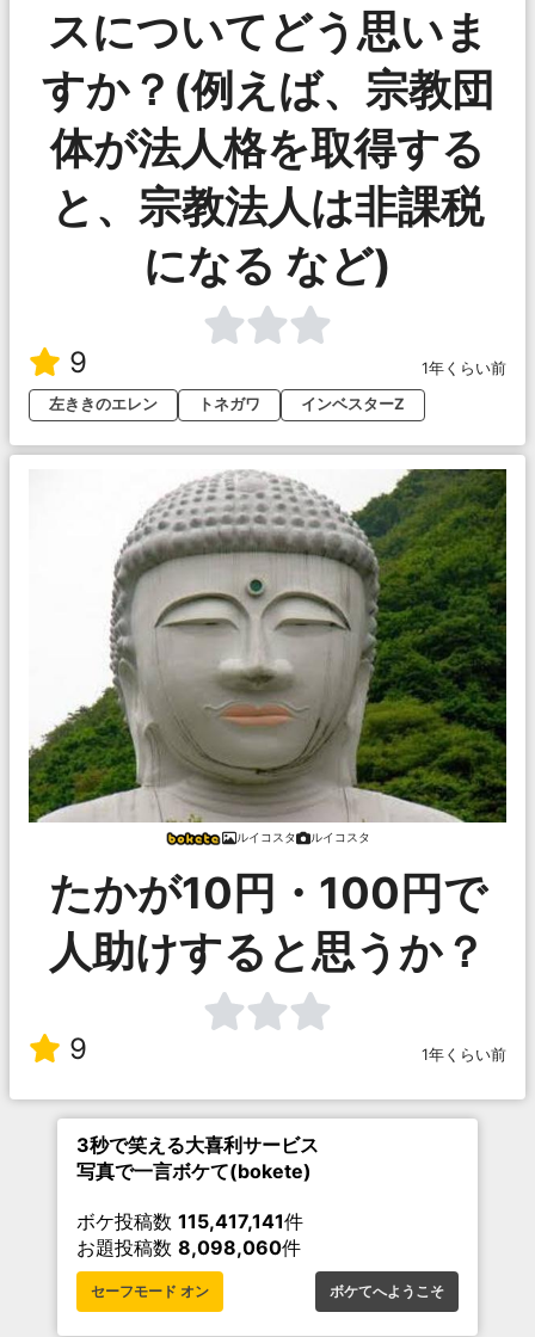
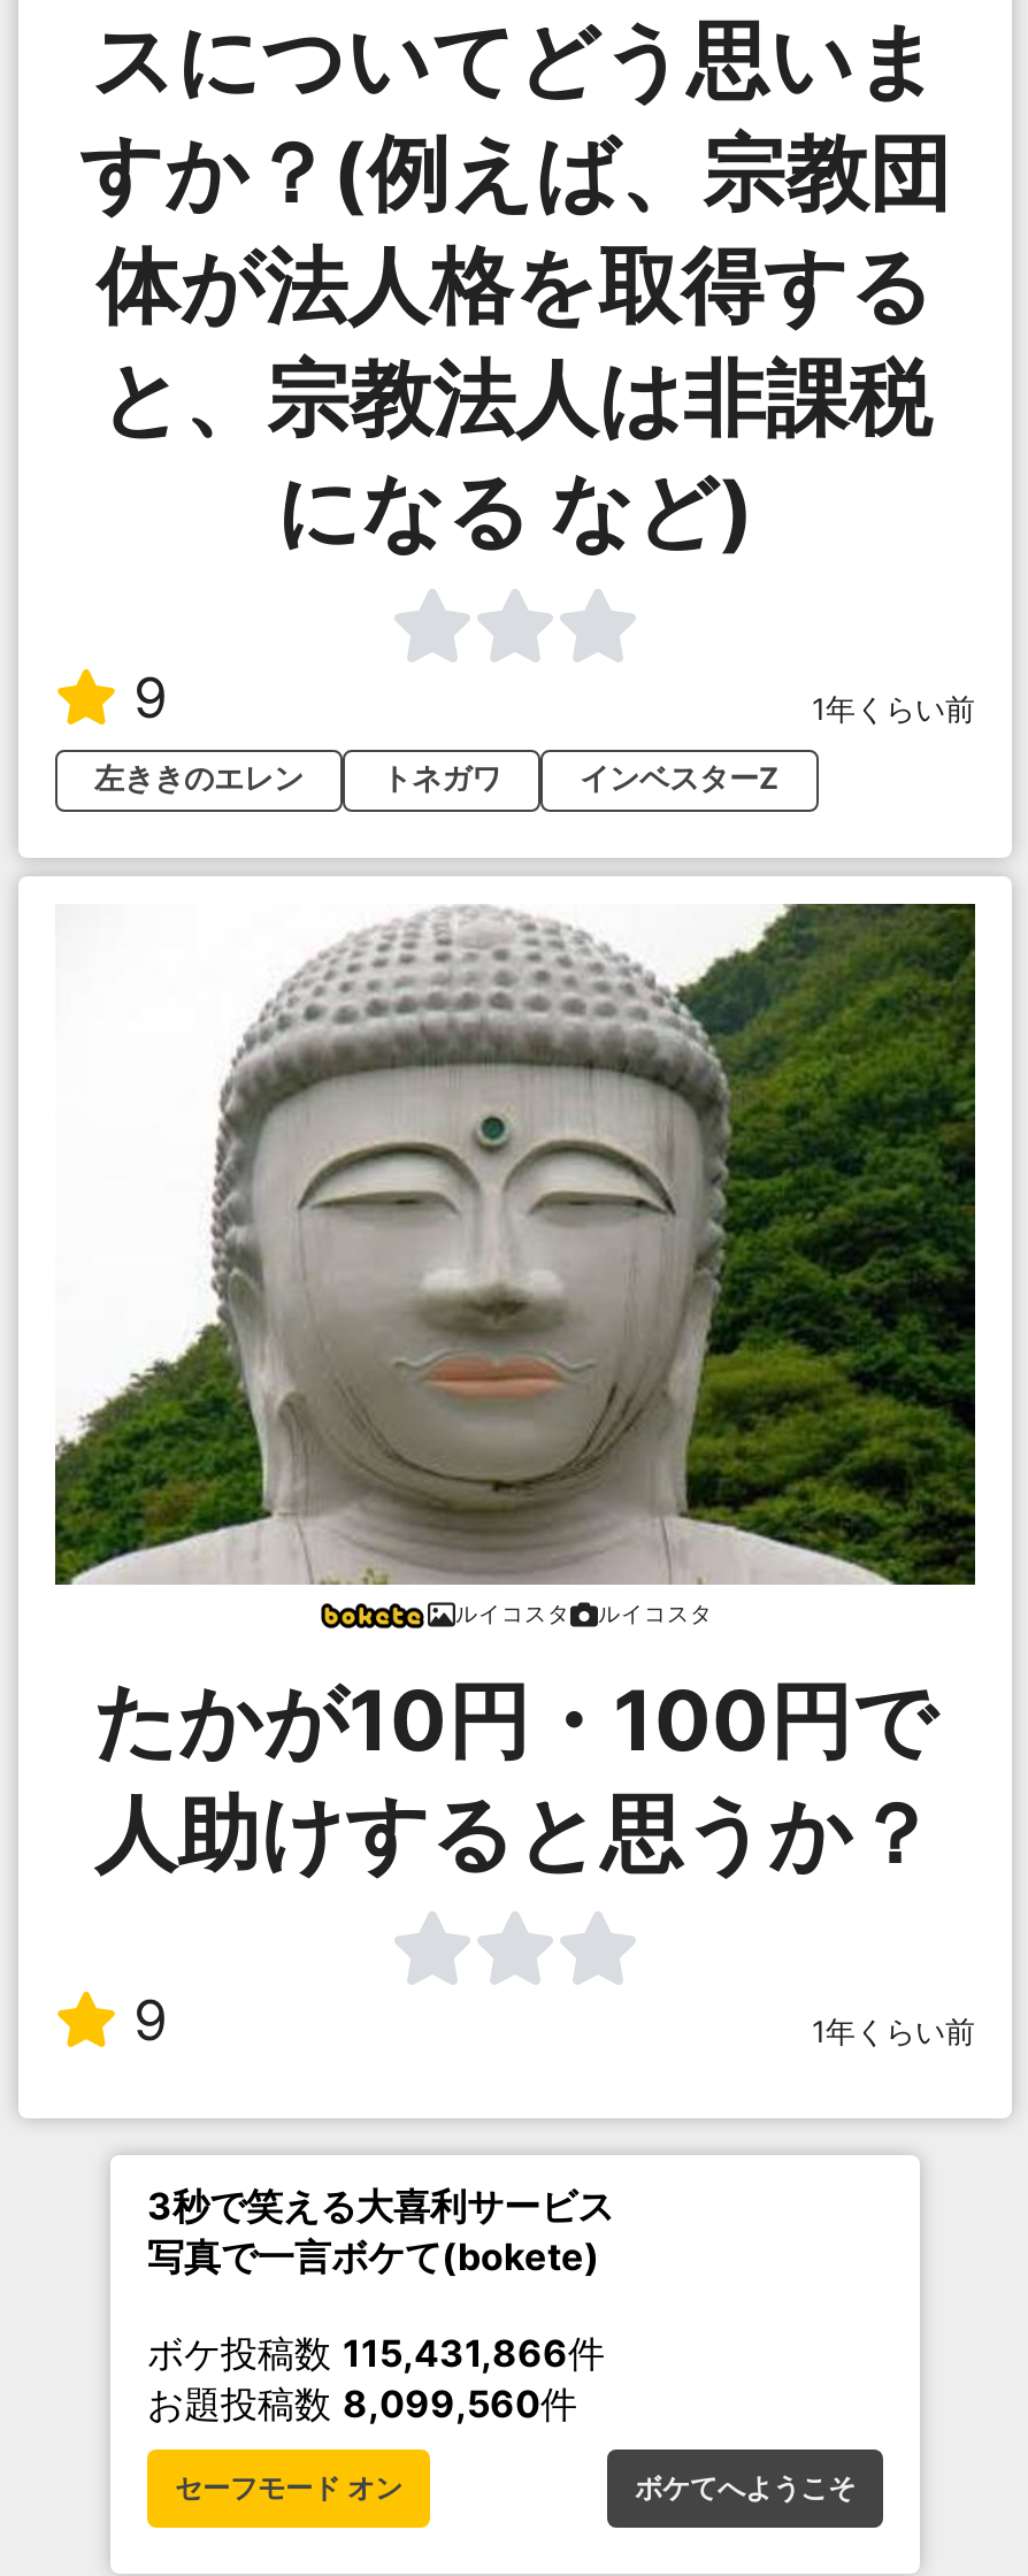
- ボケ投稿数115,417,141件
+ ボケ投稿数115,431,866件

- お題投稿数8,098,060件
+ お題投稿数8,099,560件
